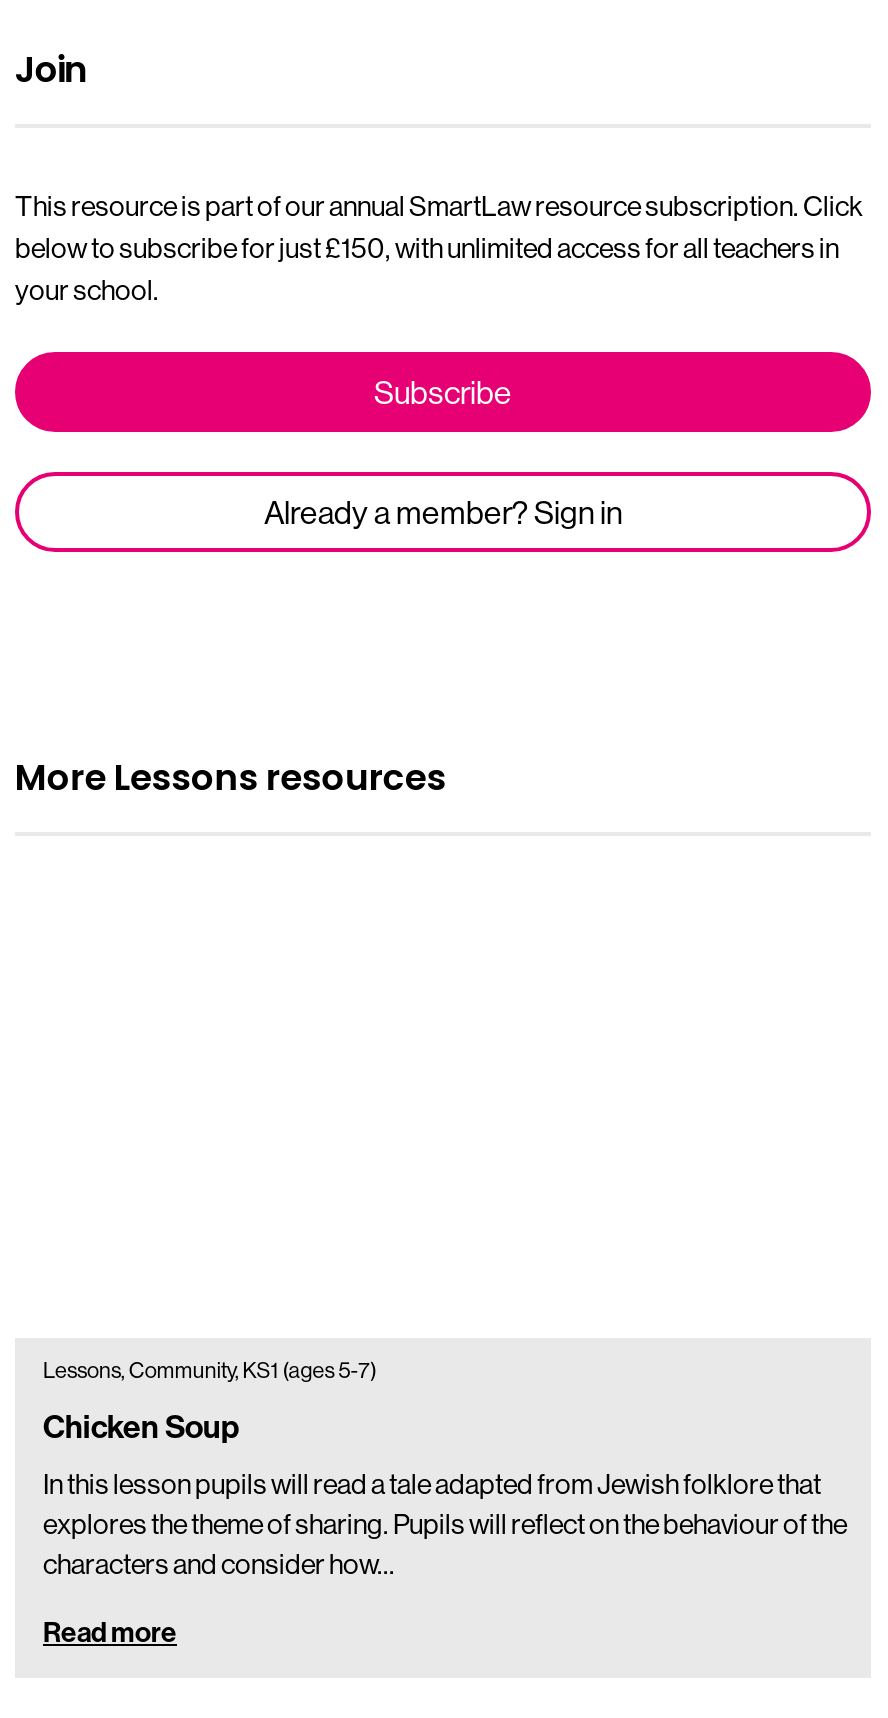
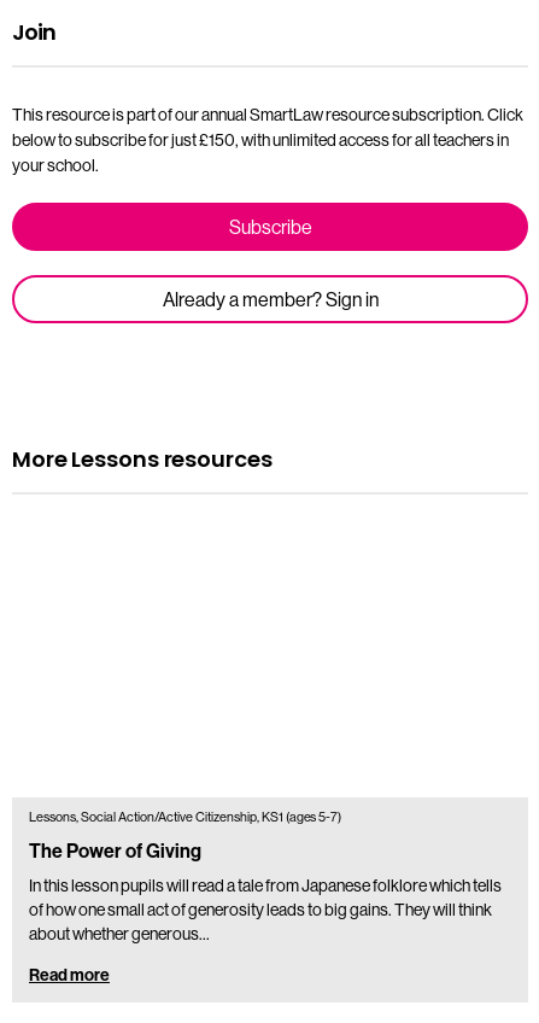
- Lessons, Community, KS1 (ages 5-7)
+ Lessons, Social Action/Active Citizenship, KS1 (ages 5-7)

- Chicken Soup
+ The Power of Giving

- In this lesson pupils will read a tale adapted from Jewish folklore that
- explores the theme of sharing. Pupils will reflect on the behaviour of the
- characters and consider how…
+ In this lesson pupils will read a tale from Japanese folklore which tells
+ of how one small act of generosity leads to big gains. They will think
+ about whether generous…
